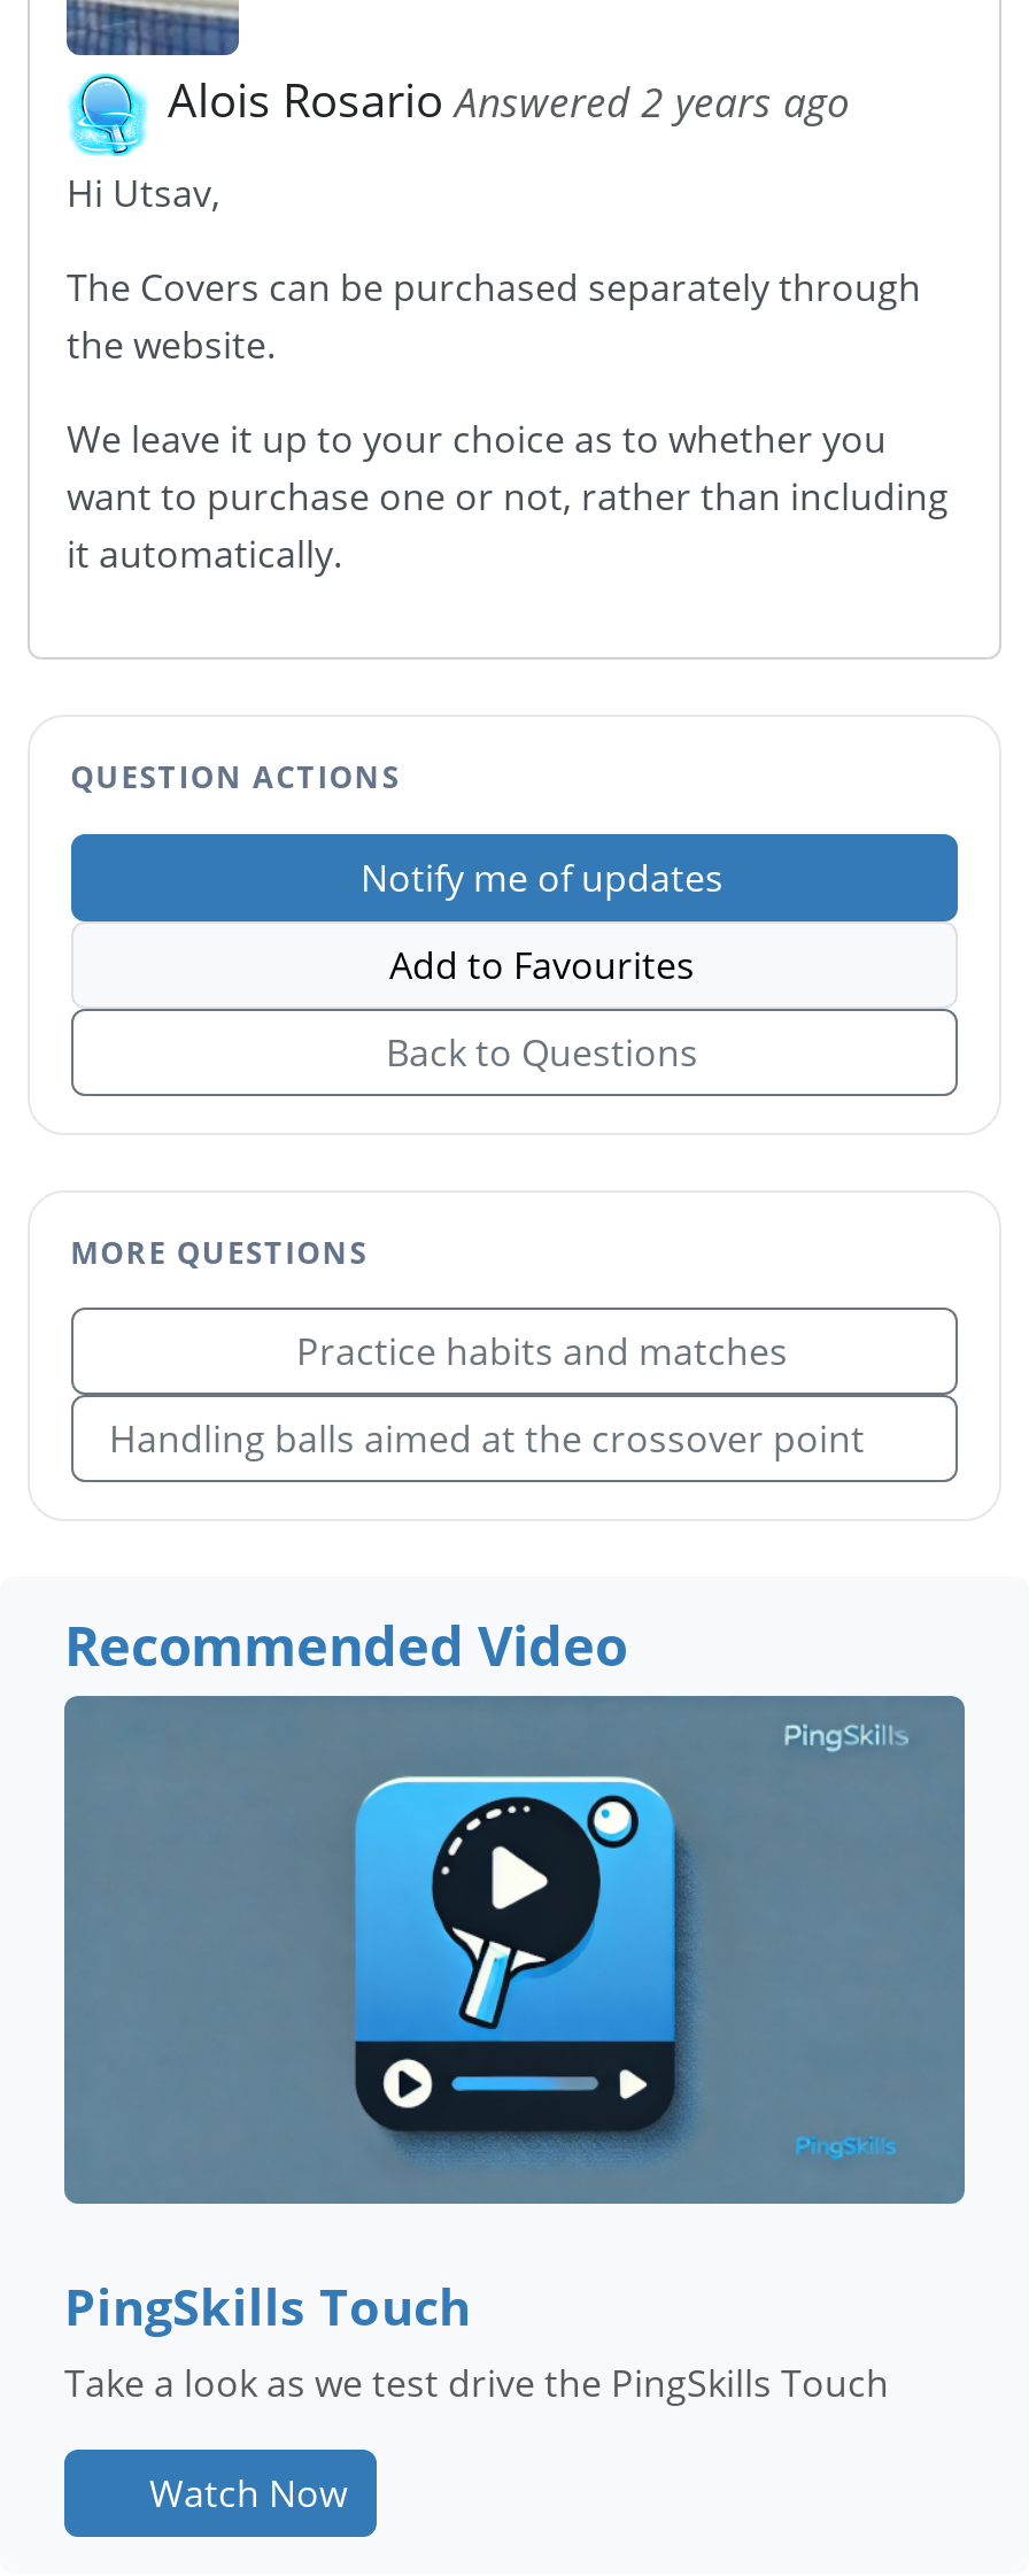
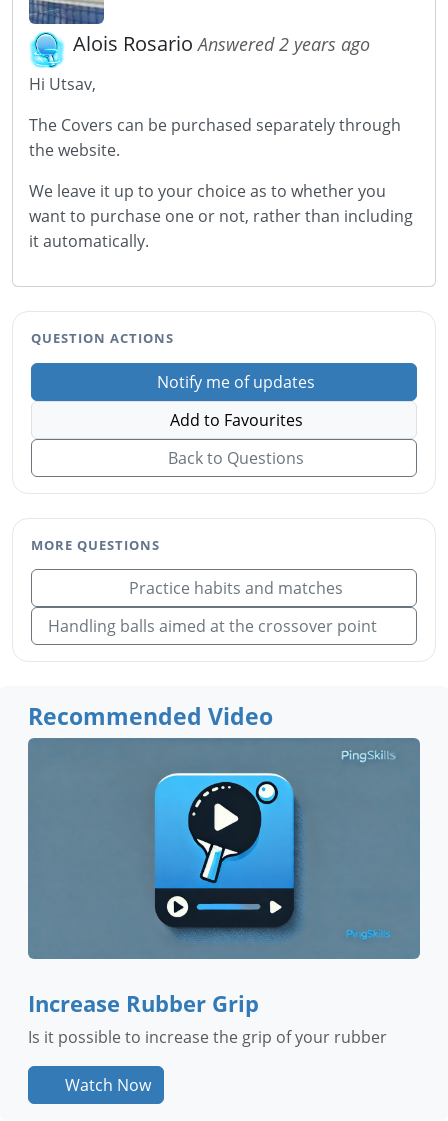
- PingSkills Touch
- Take a look as we test drive the PingSkills Touch
+ Increase Rubber Grip
+ Is it possible to increase the grip of your rubber
